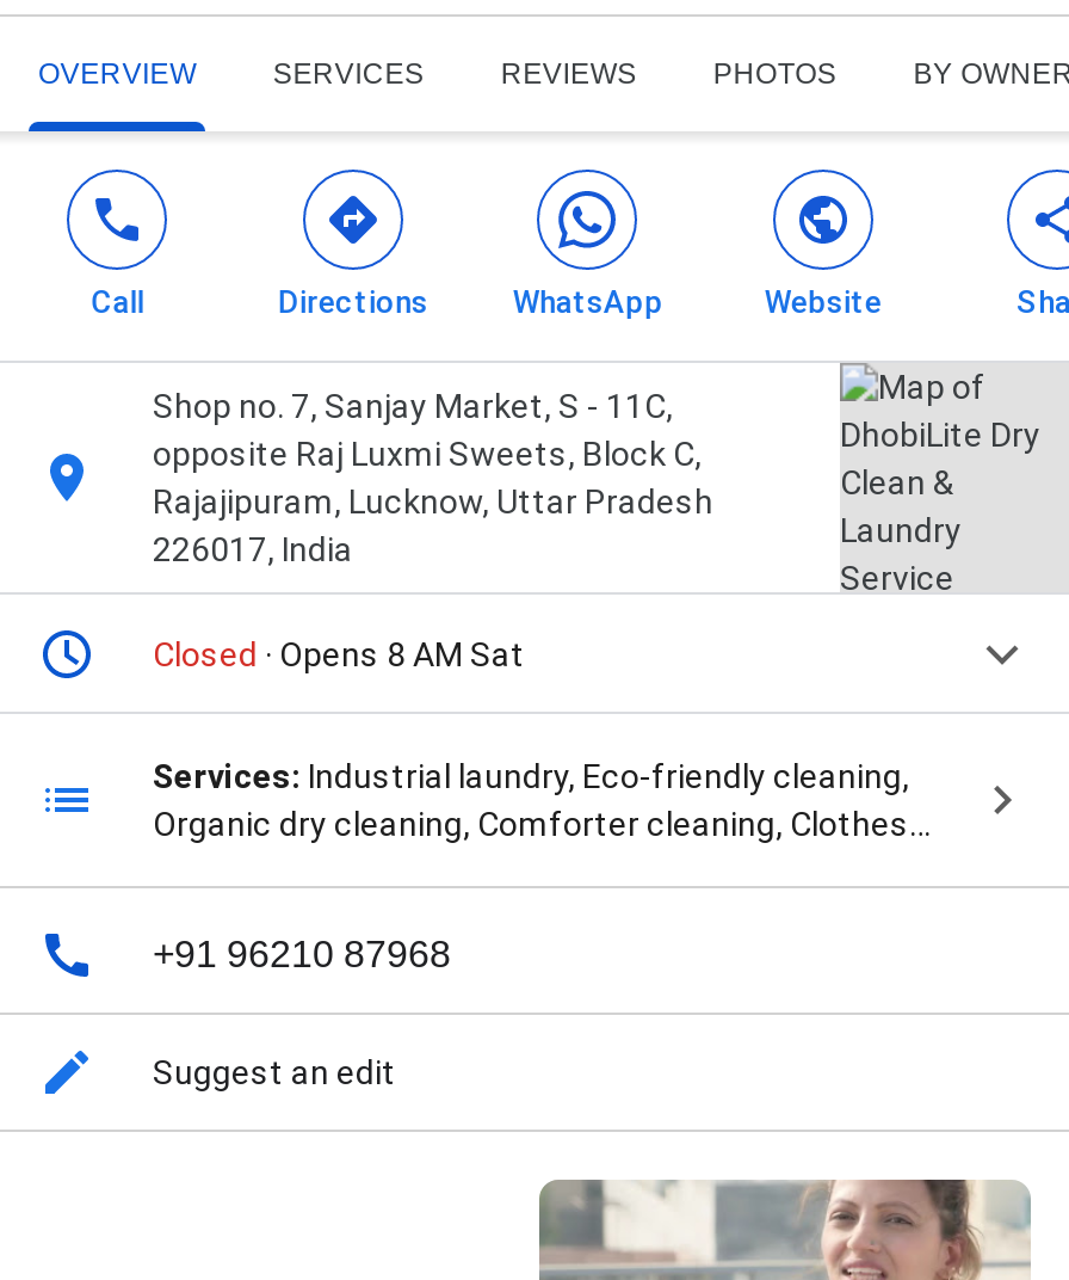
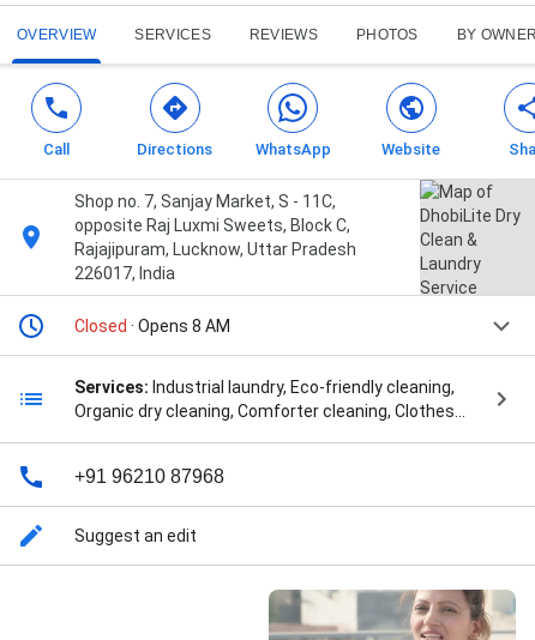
- Closed · Opens 8 AM Sat
+ Closed · Opens 8 AM
